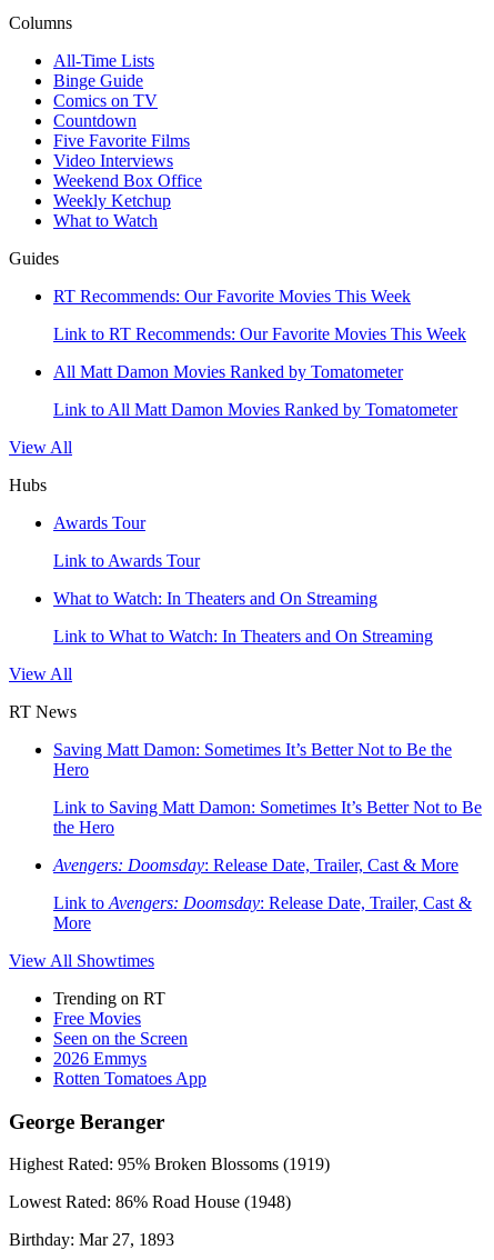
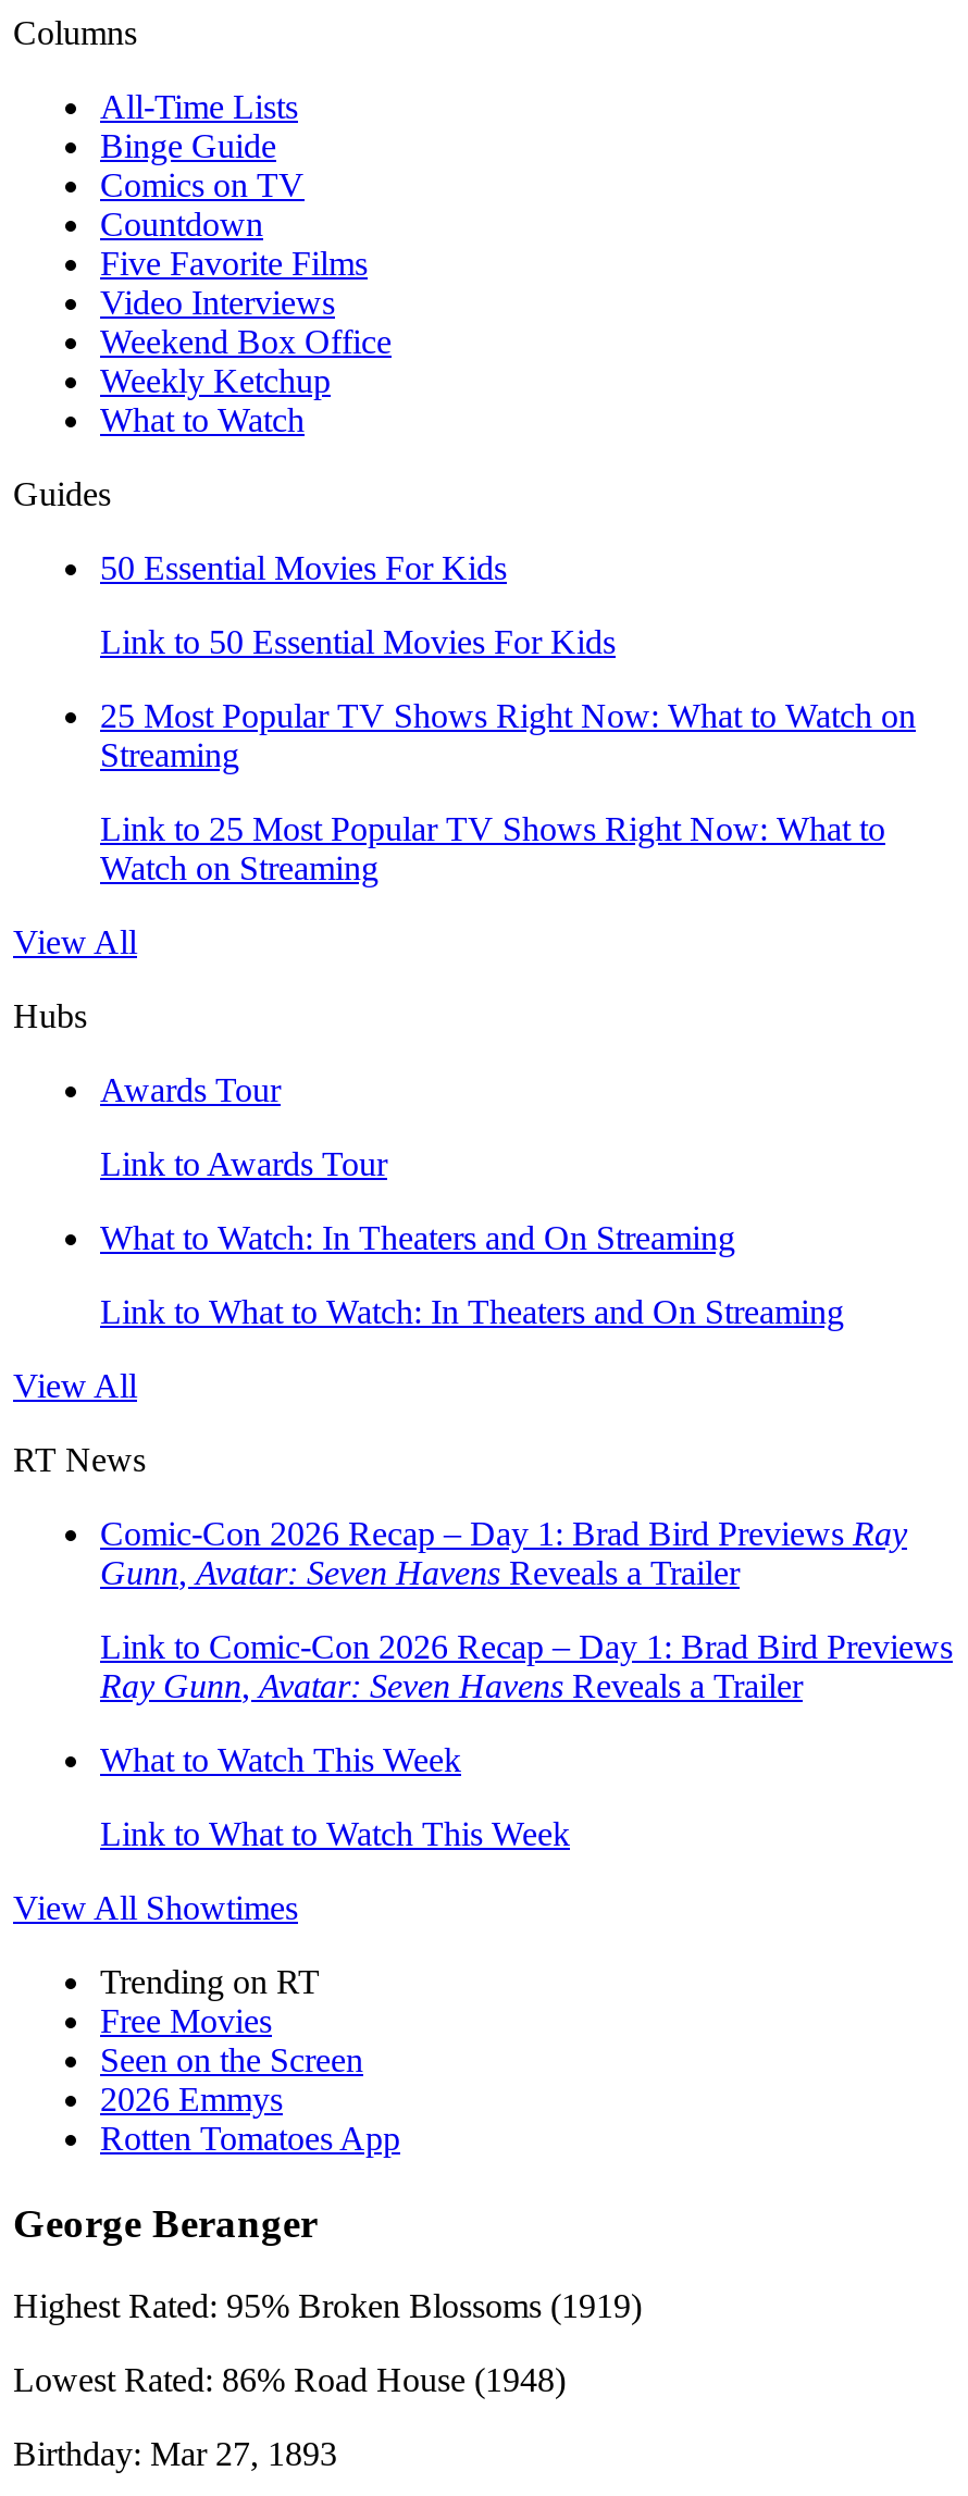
- RT Recommends: Our Favorite Movies This Week
+ 50 Essential Movies For Kids

- Link to RT Recommends: Our Favorite Movies This Week
+ Link to 50 Essential Movies For Kids

- All Matt Damon Movies Ranked by Tomatometer
+ 25 Most Popular TV Shows Right Now: What to Watch on
+ Streaming

- Link to All Matt Damon Movies Ranked by Tomatometer
+ Link to 25 Most Popular TV Shows Right Now: What to
+ Watch on Streaming

moved down: View All | Hubs | Awards Tour | Link to Awards Tour | What to Watch: In Theaters and On Streaming | Link to What to Watch: In Theaters and On Streaming | View All | RT News

- Saving Matt Damon: Sometimes It’s Better Not to Be the
- Hero
+ Comic-Con 2026 Recap – Day 1: Brad Bird Previews Ray
+ Gunn, Avatar: Seven Havens Reveals a Trailer

- Link to Saving Matt Damon: Sometimes It’s Better Not to Be
- the Hero
+ Link to Comic-Con 2026 Recap – Day 1: Brad Bird Previews
+ Ray Gunn, Avatar: Seven Havens Reveals a Trailer

- Avengers: Doomsday: Release Date, Trailer, Cast & More
+ What to Watch This Week

- Link to Avengers: Doomsday: Release Date, Trailer, Cast &
- More
+ Link to What to Watch This Week
